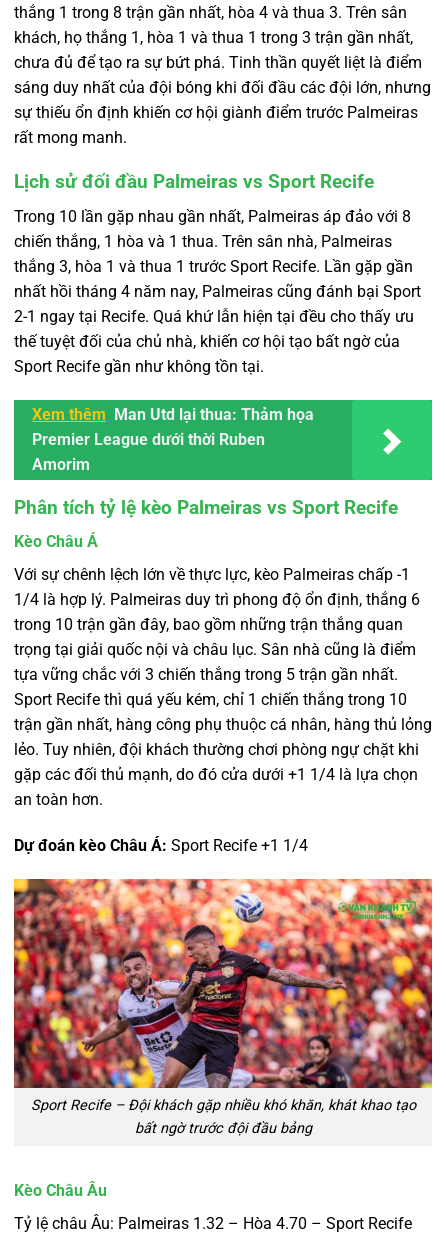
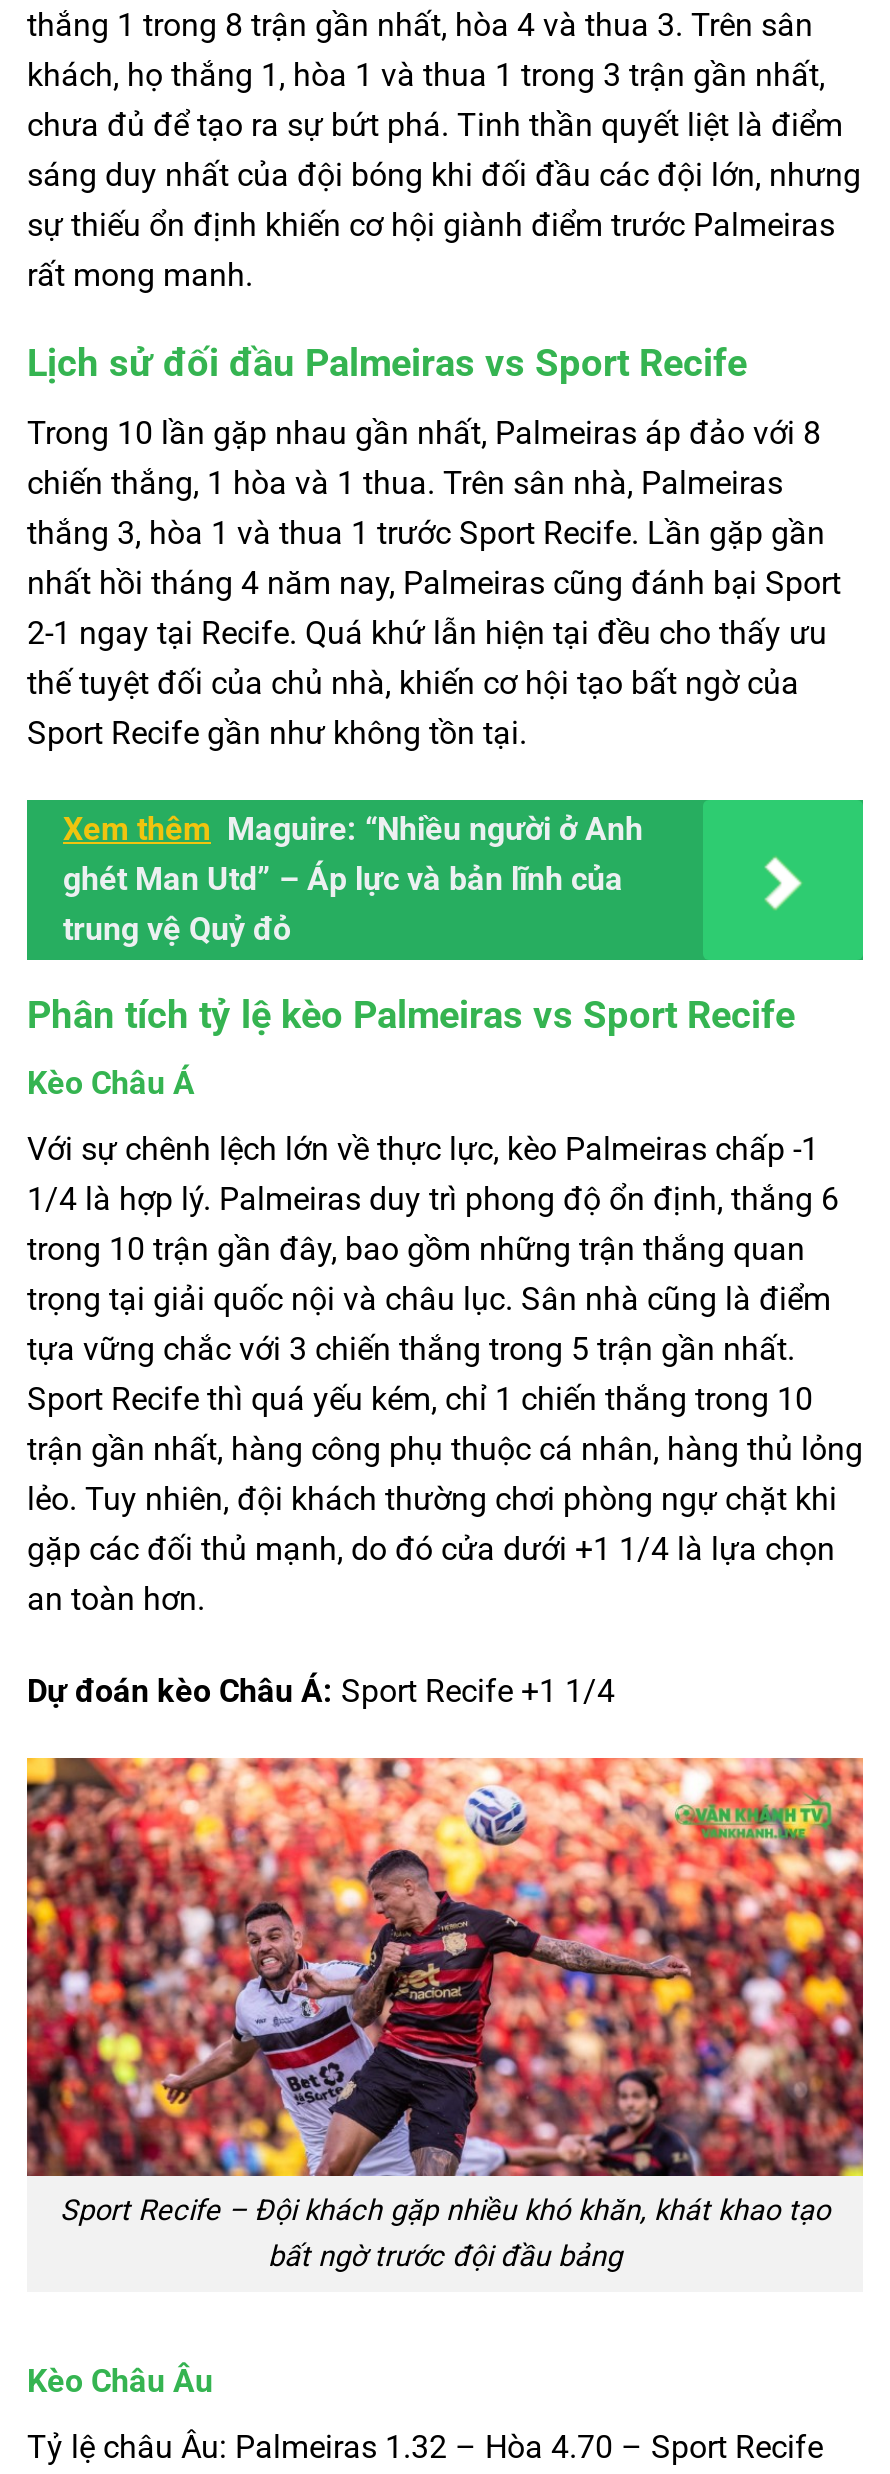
- Xem thêm Man Utd lại thua: Thảm họa
- Premier League dưới thời Ruben
- Amorim
+ Xem thêm Maguire: “Nhiều người ở Anh
+ ghét Man Utd” – Áp lực và bản lĩnh của
+ trung vệ Quỷ đỏ
